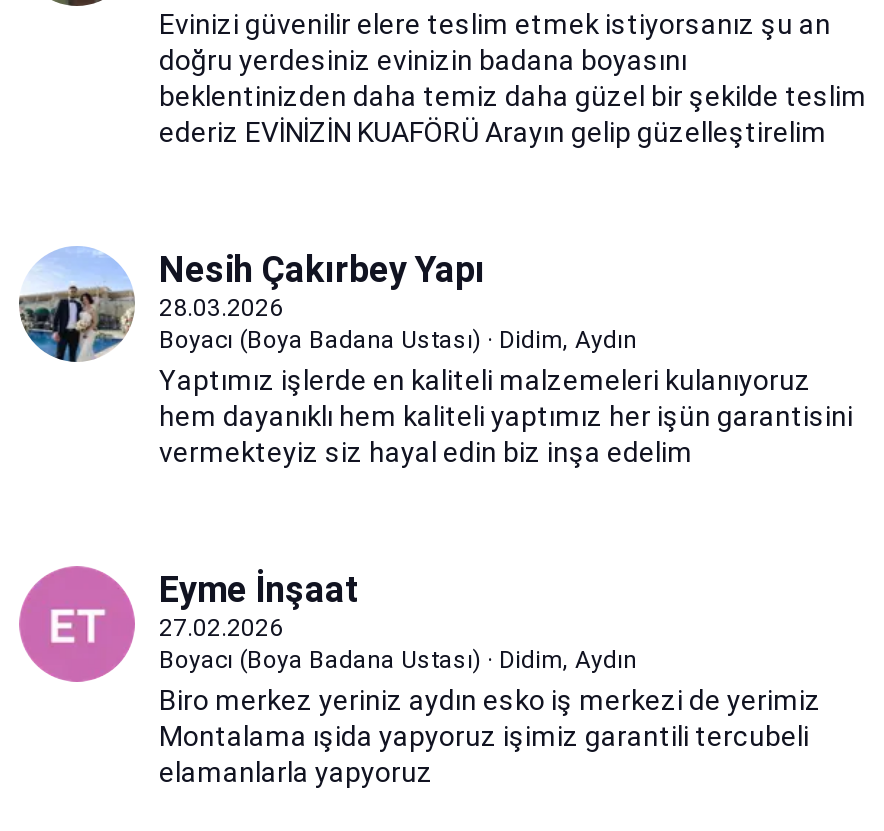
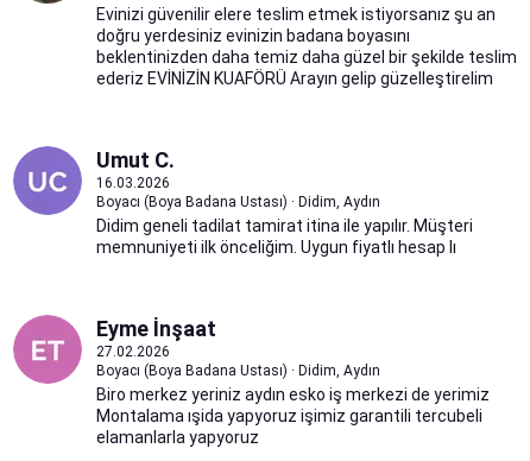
- [image]
- Nesih Çakırbey Yapı
- 28.03.2026
+ [image]
+ Umut C.
+ 16.03.2026

- Yaptımız işlerde en kaliteli malzemeleri kulanıyoruz
- hem dayanıklı hem kaliteli yaptımız her işün garantisini
- vermekteyiz siz hayal edin biz inşa edelim
+ Didim geneli tadilat tamirat itina ile yapılır. Müşteri
+ memnuniyeti ilk önceliğim. Uygun fiyatlı hesap lı
